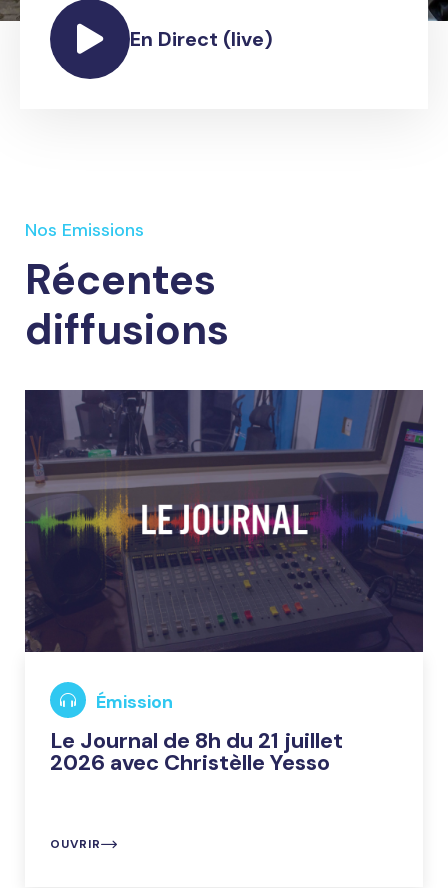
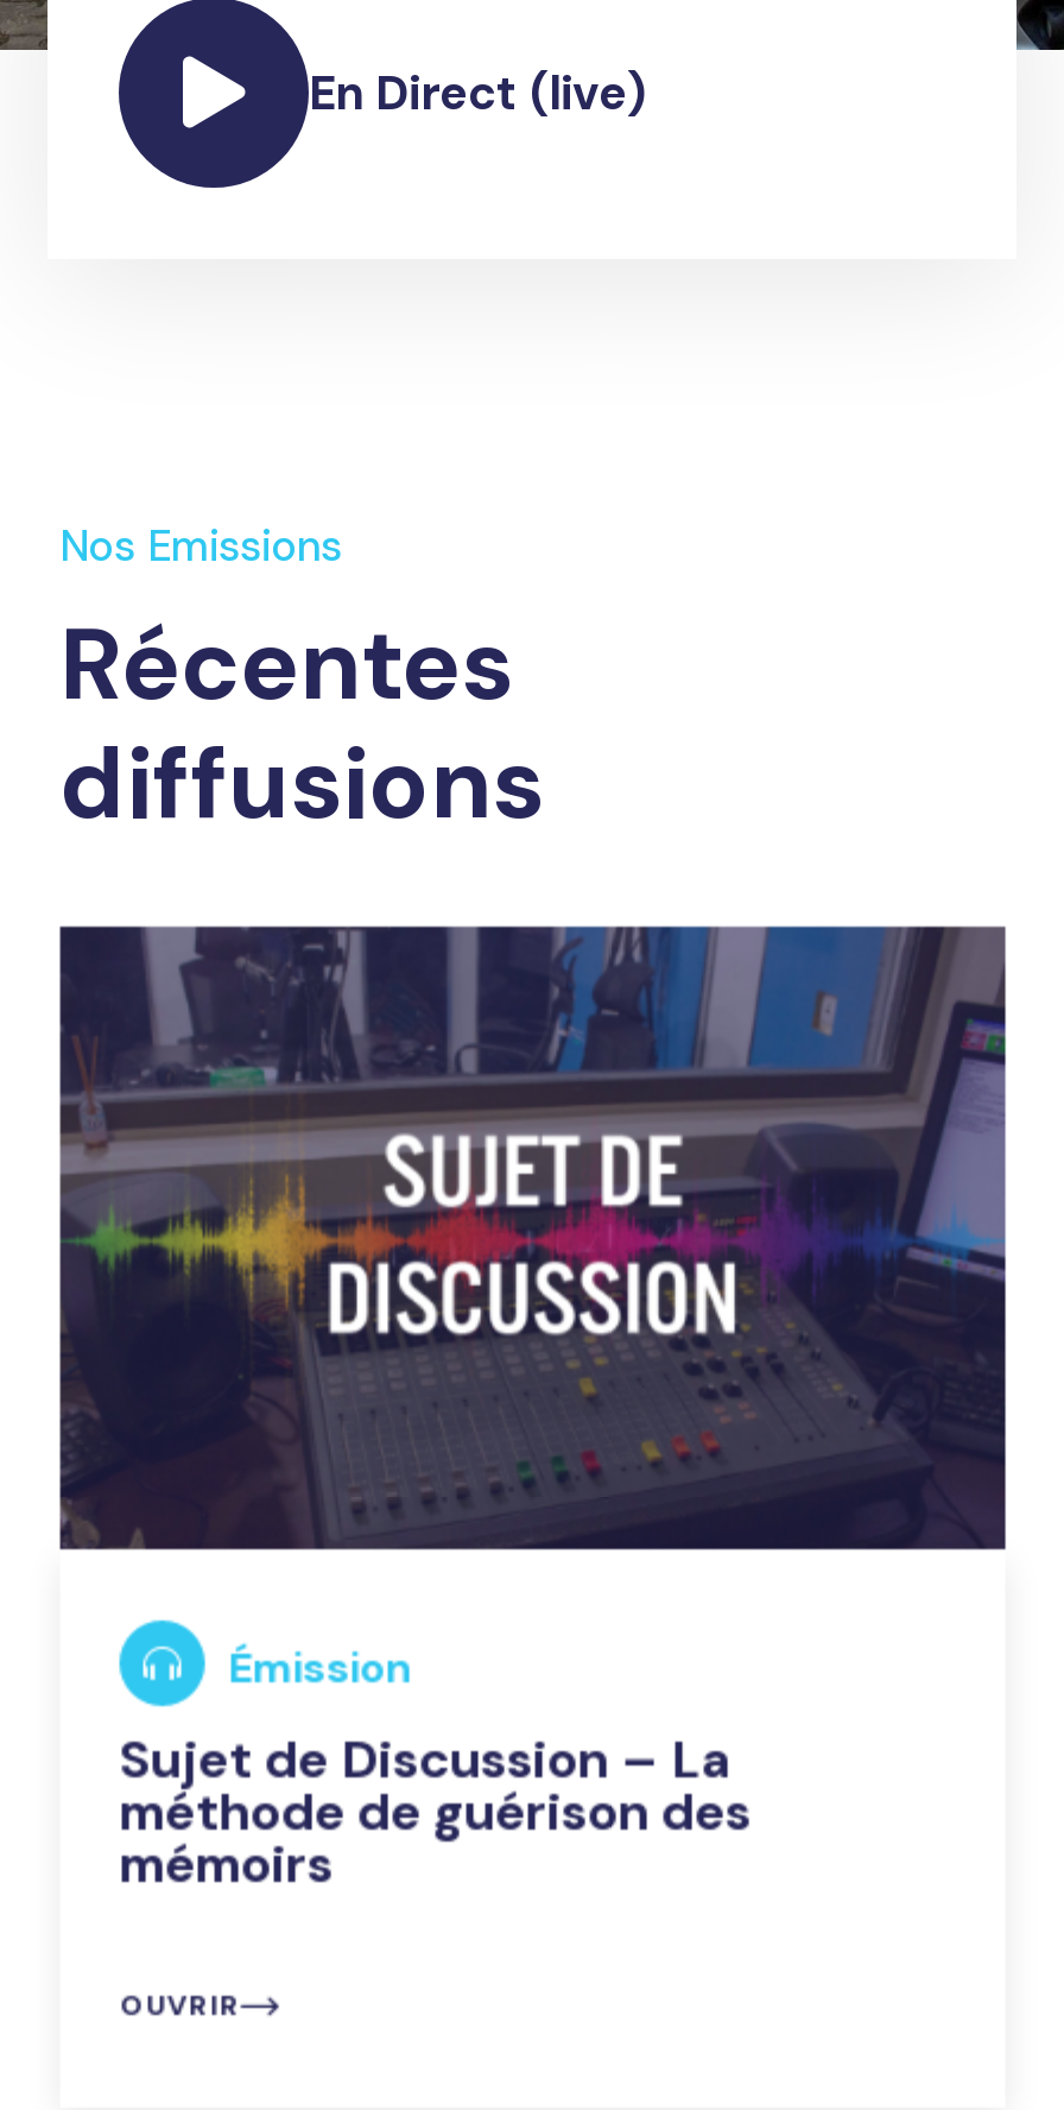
- [image]
+ [image]

- Le Journal de 8h du 21 juillet
- 2026 avec Christèlle Yesso
+ Sujet de Discussion – La
+ méthode de guérison des
+ mémoirs
